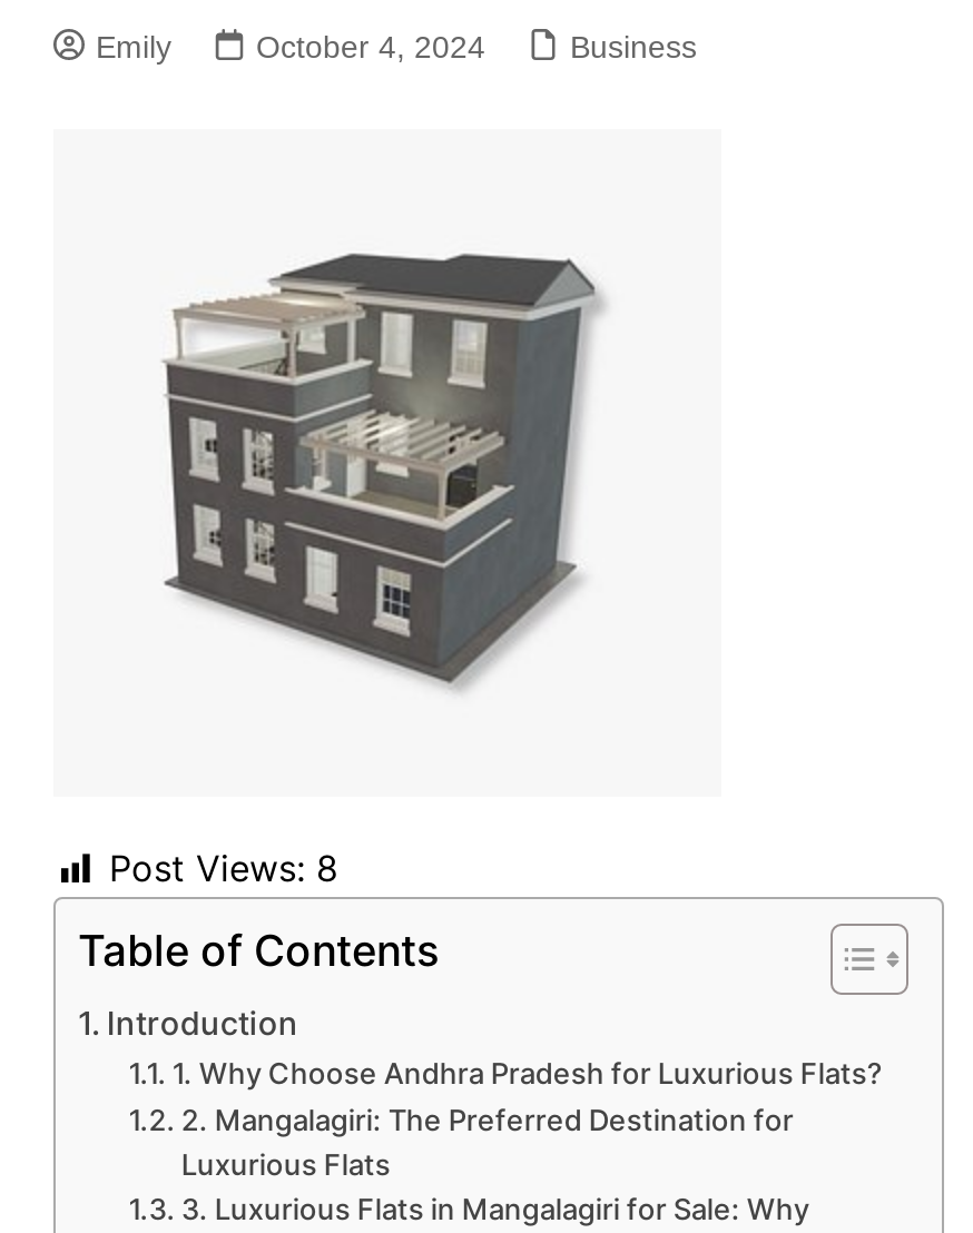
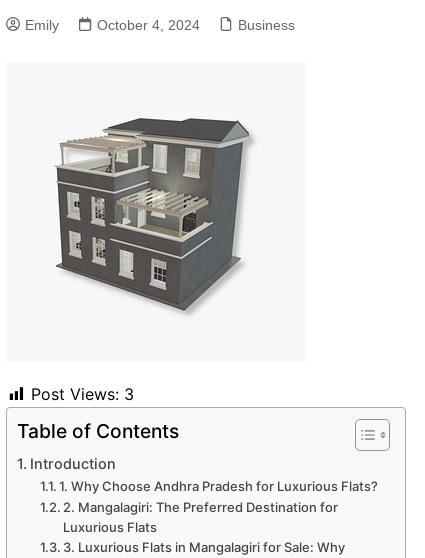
- Post Views: 8
+ Post Views: 3
